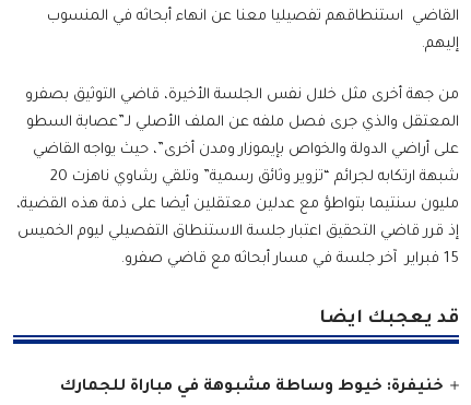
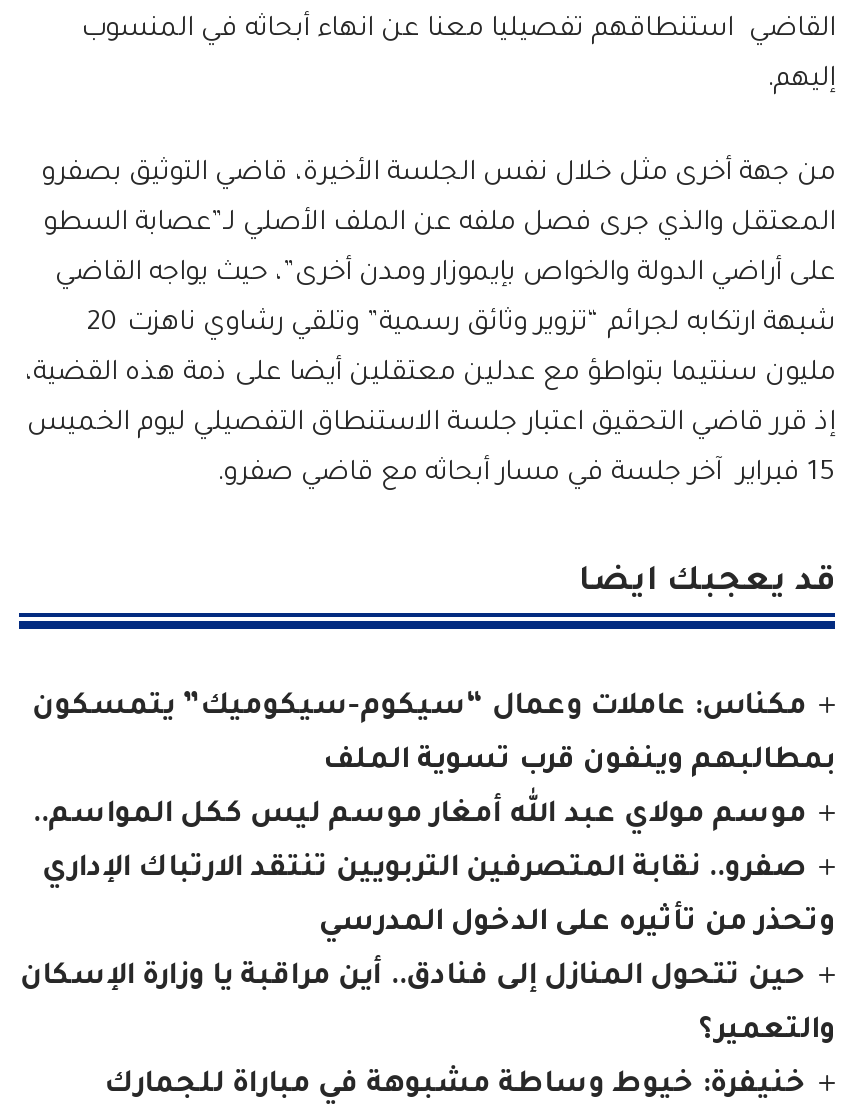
+ مكناس: عاملات وعمال “سيكوم-سيكوميك” يتمسكون
+ بمطالبهم وينفون قرب تسوية الملف
+ موسم مولاي عبد الله أمغار موسم ليس ككل المواسم..
+ صفرو.. نقابة المتصرفين التربويين تنتقد الارتباك الإداري
+ وتحذر من تأثيره على الدخول المدرسي
+ حين تتحول المنازل إلى فنادق.. أين مراقبة يا وزارة الإسكان
+ والتعمير؟
